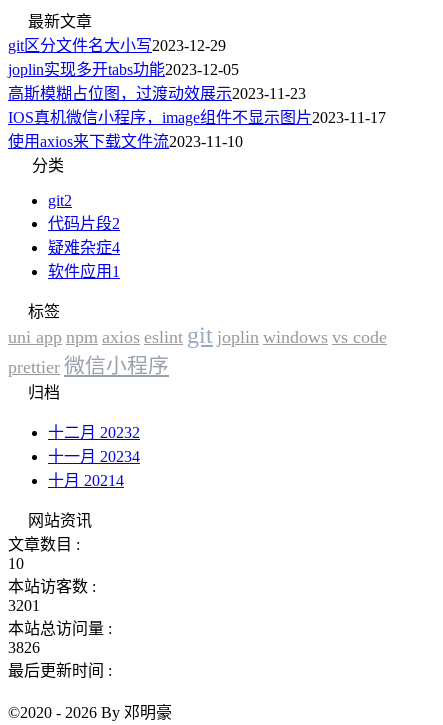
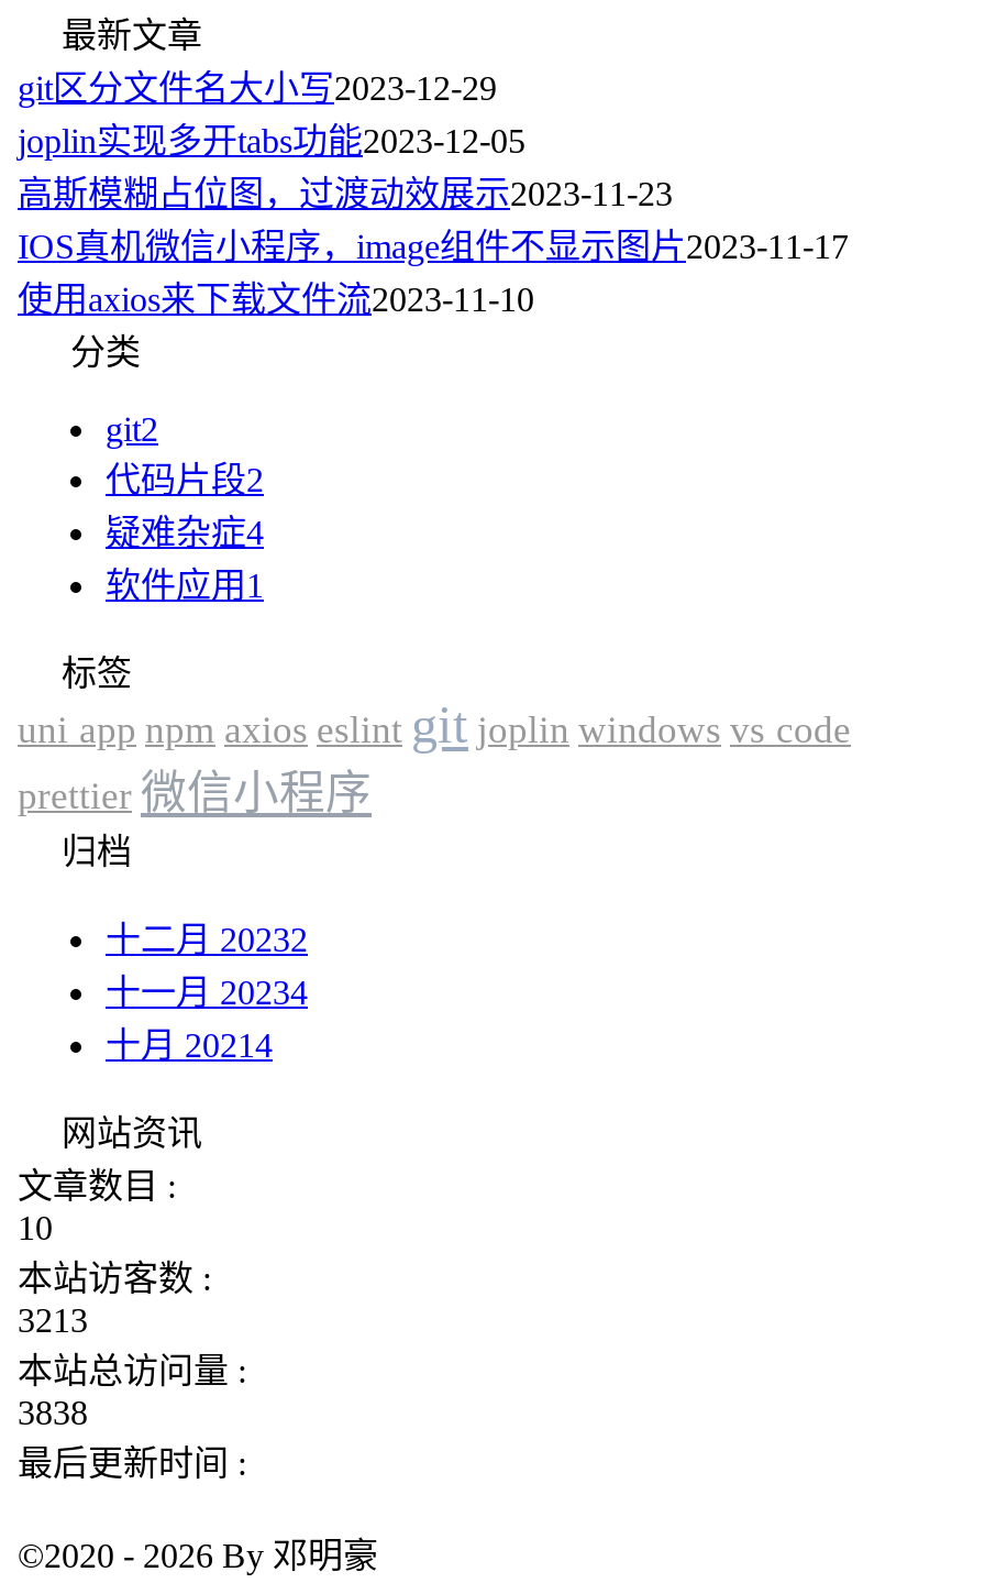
- 3201
+ 3213

- 3826
+ 3838
